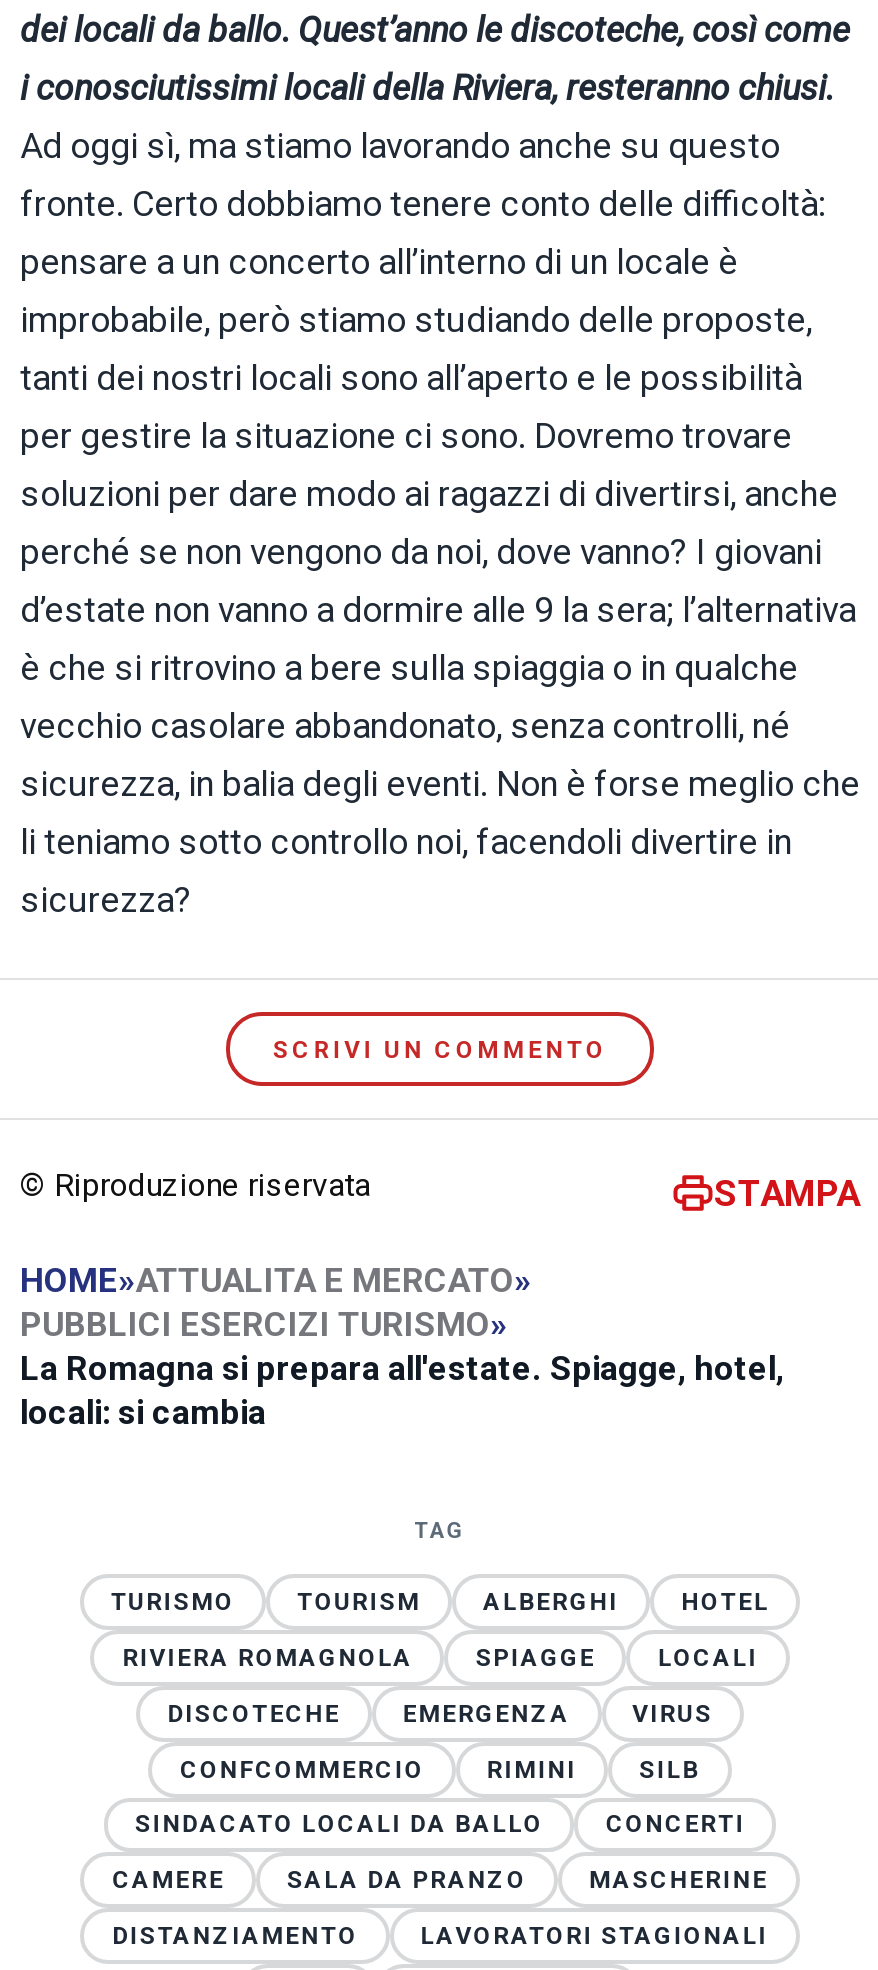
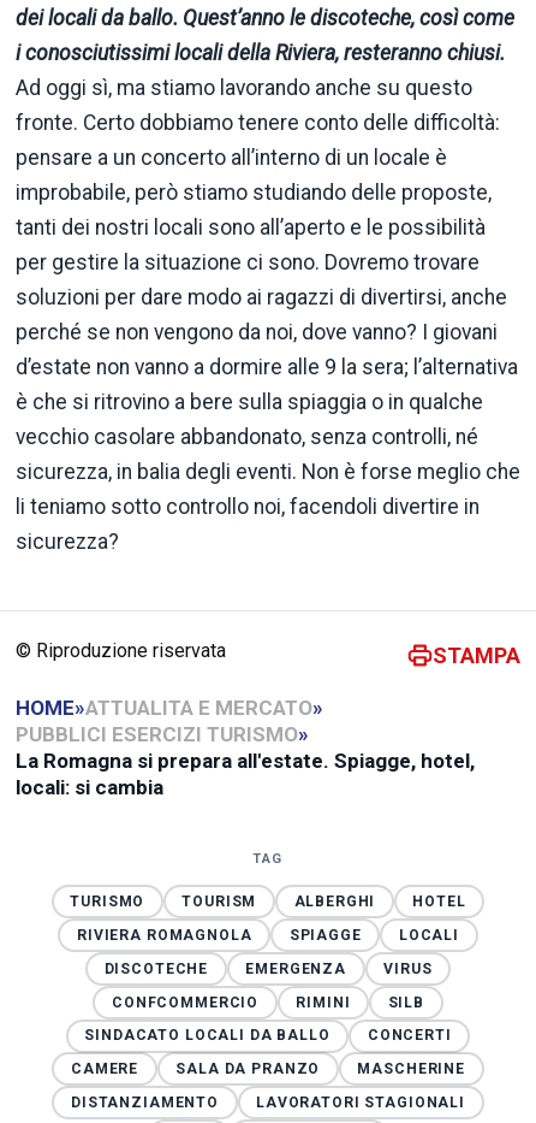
- SCRIVI UN COMMENTO
